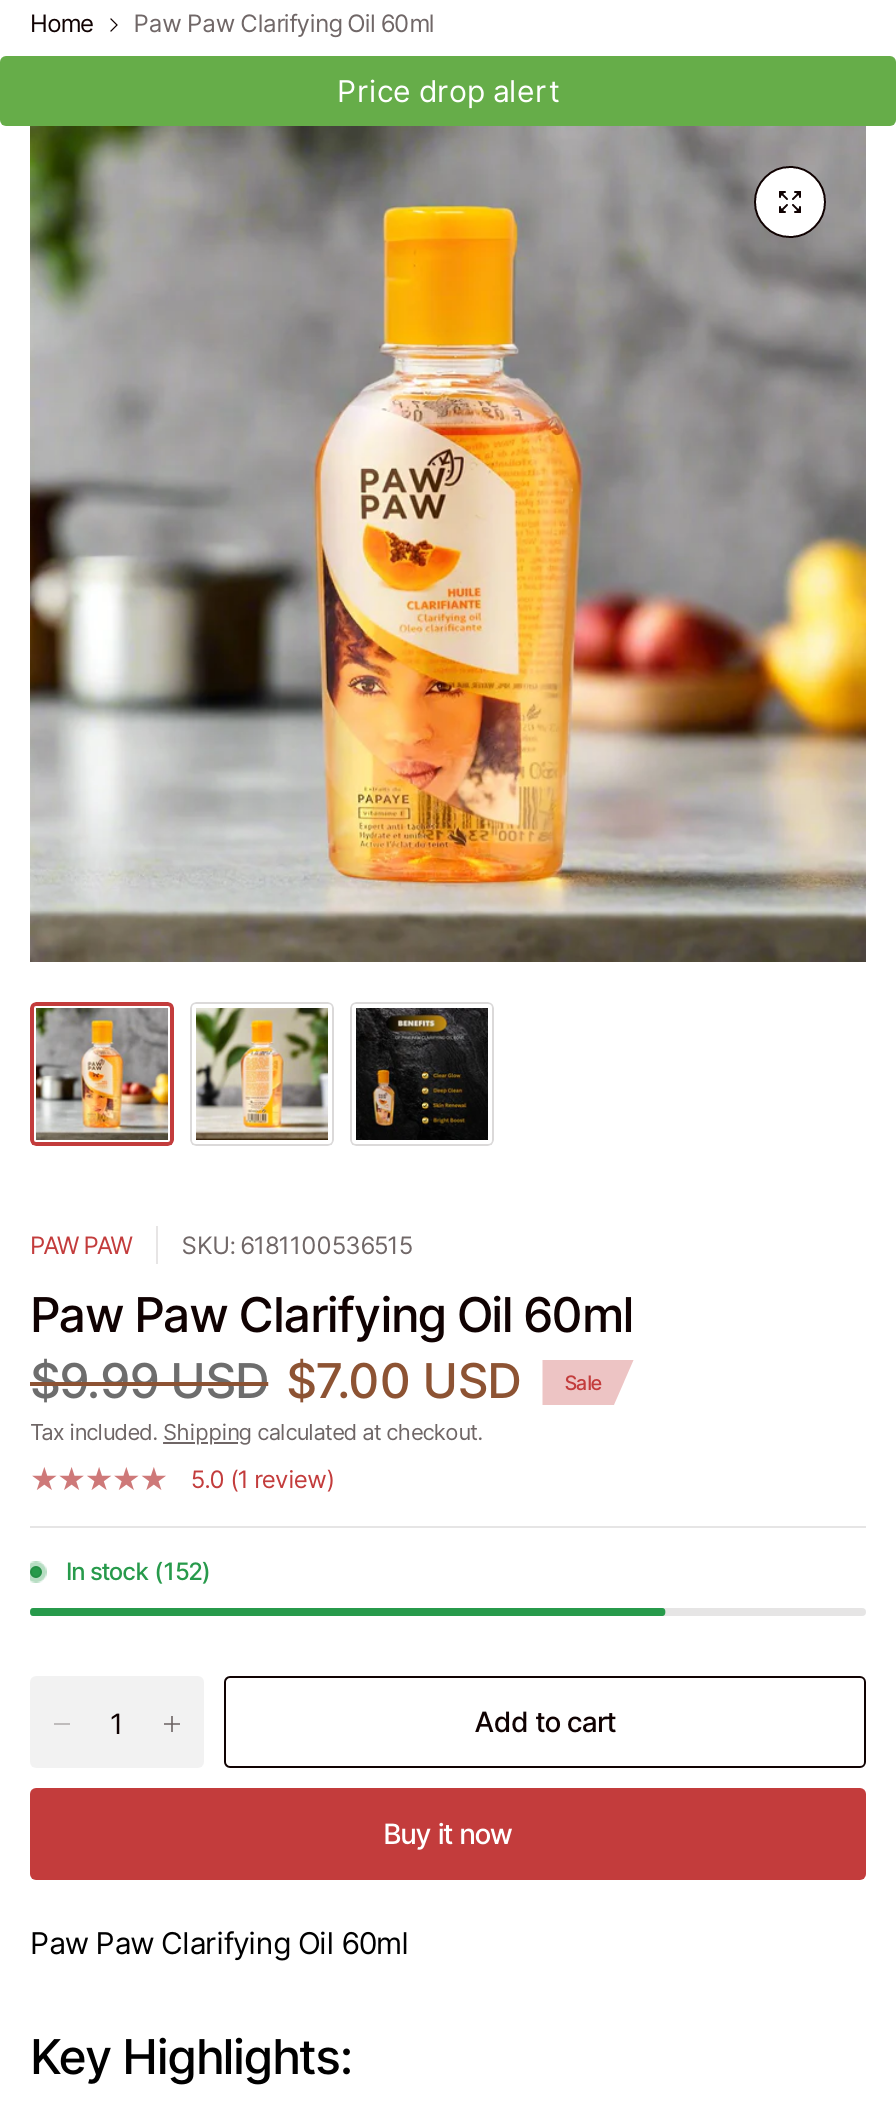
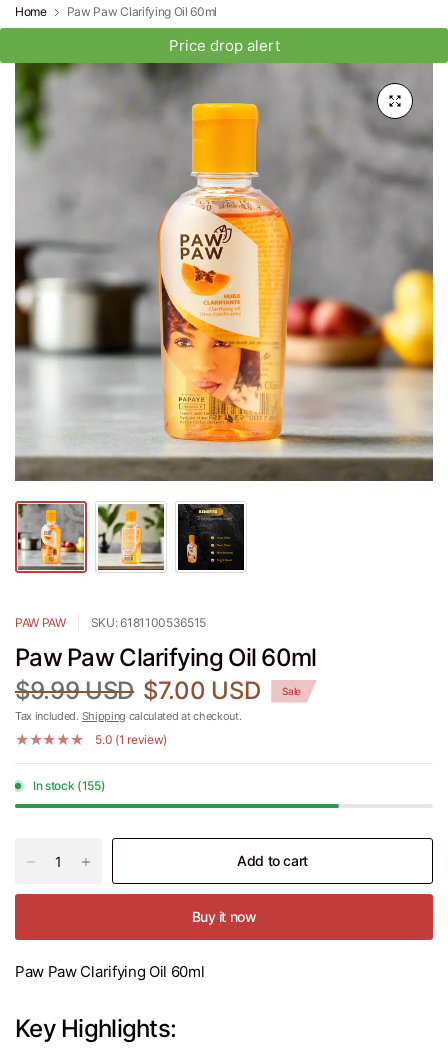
- In stock (152)
+ In stock (155)
